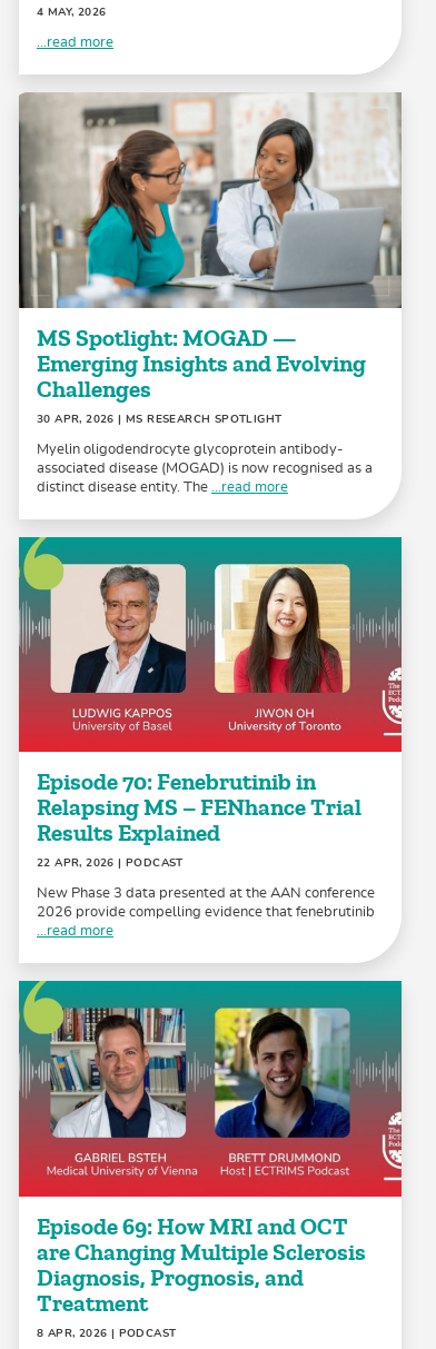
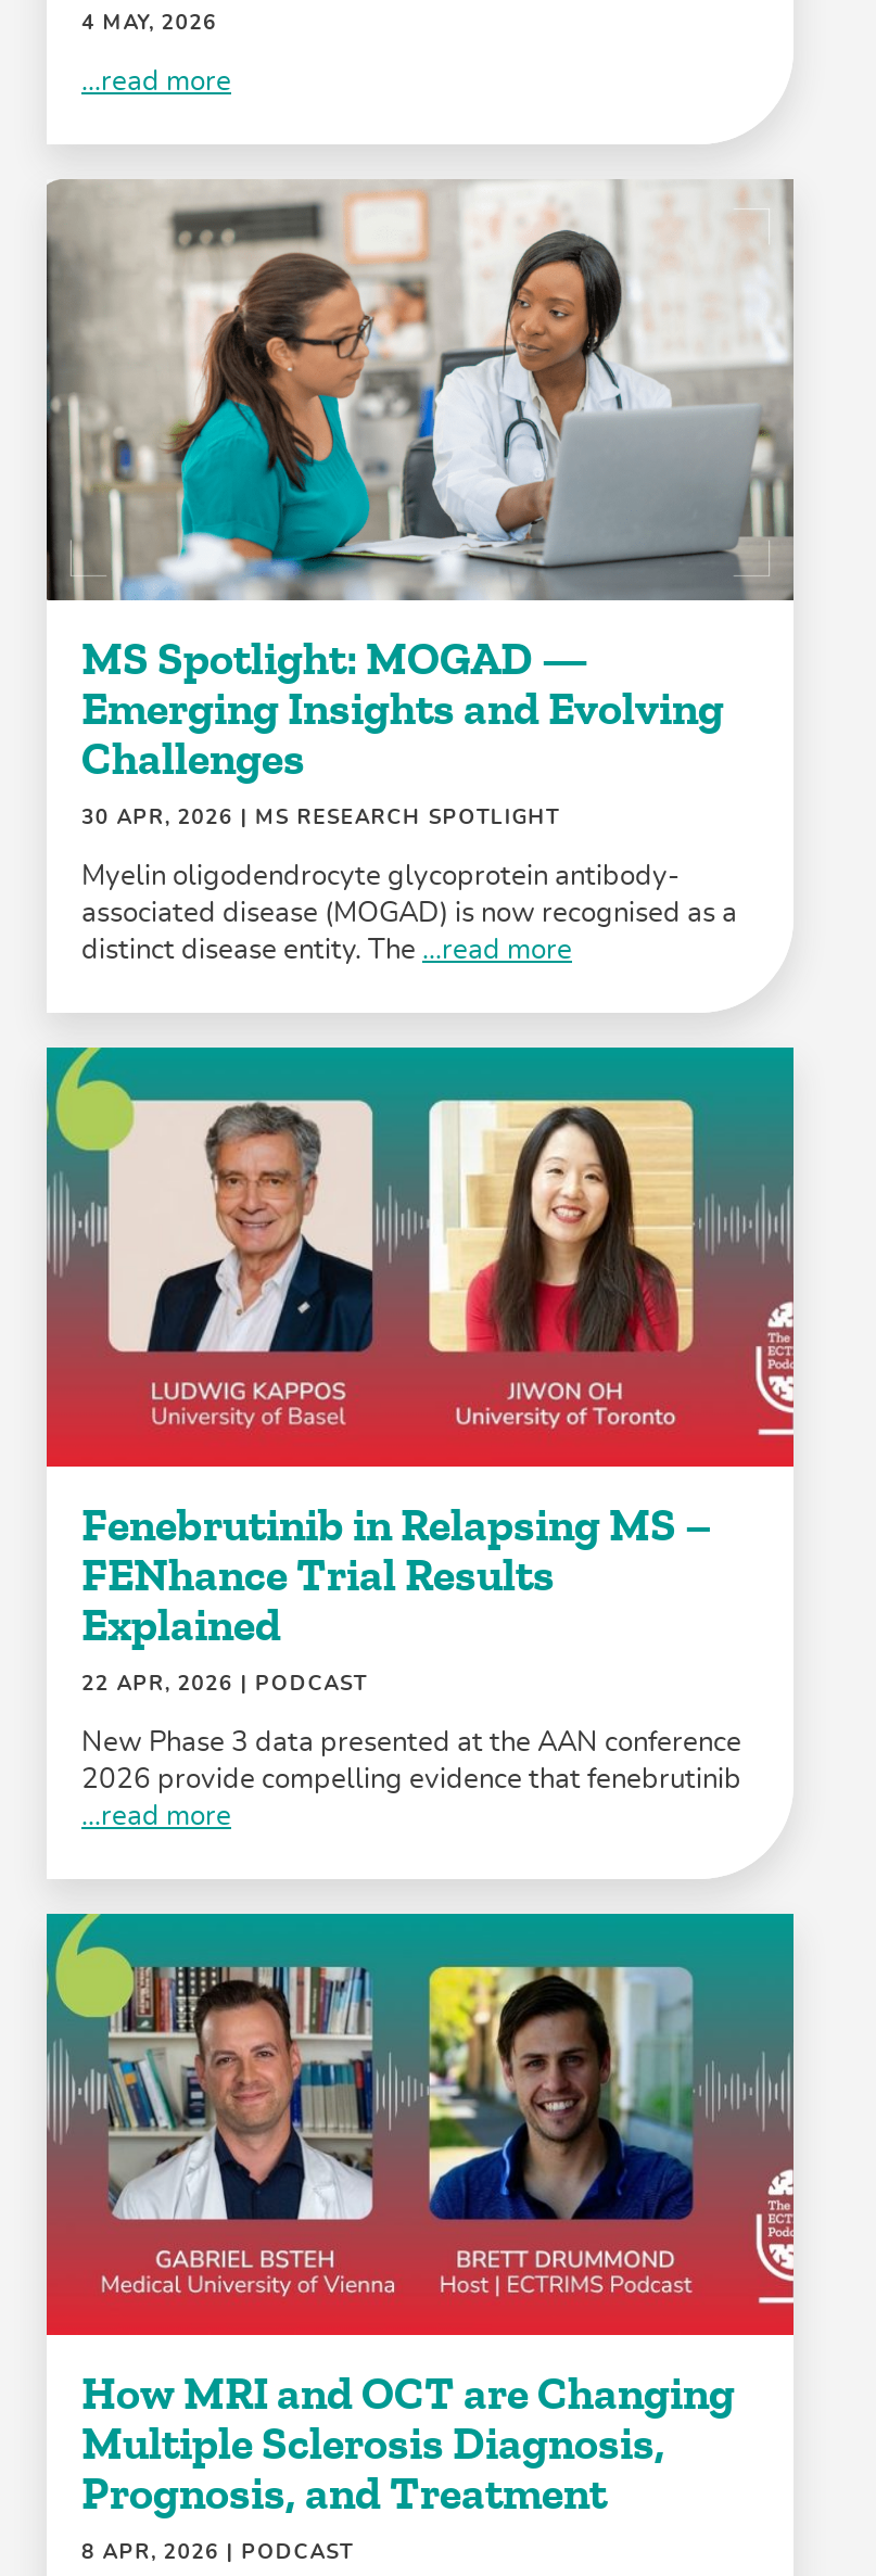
- Episode 70: Fenebrutinib in
- Relapsing MS – FENhance Trial
- Results Explained
+ Fenebrutinib in Relapsing MS –
+ FENhance Trial Results
+ Explained

- Episode 69: How MRI and OCT
- are Changing Multiple Sclerosis
- Diagnosis, Prognosis, and
- Treatment
+ How MRI and OCT are Changing
+ Multiple Sclerosis Diagnosis,
+ Prognosis, and Treatment
